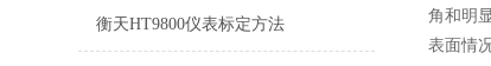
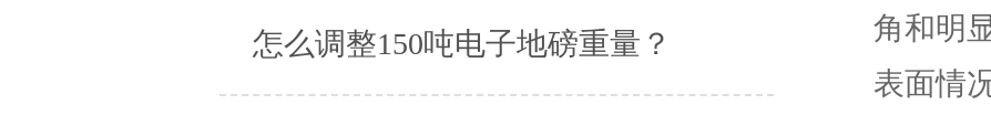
- 衡天HT9800仪表标定方法
+ 怎么调整150吨电子地磅重量？
